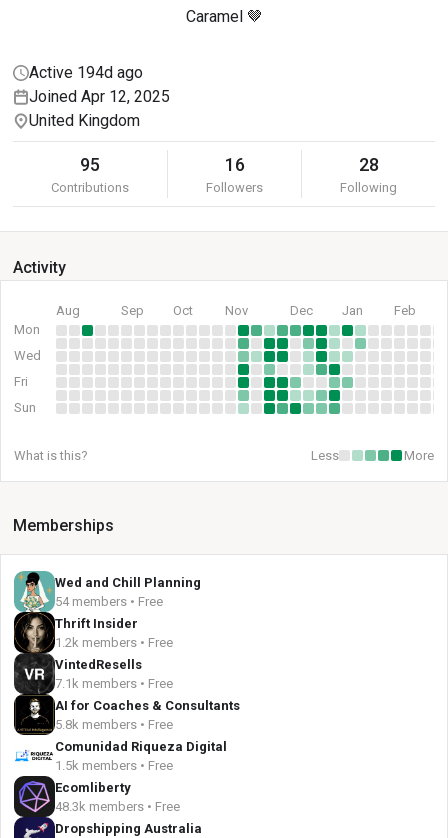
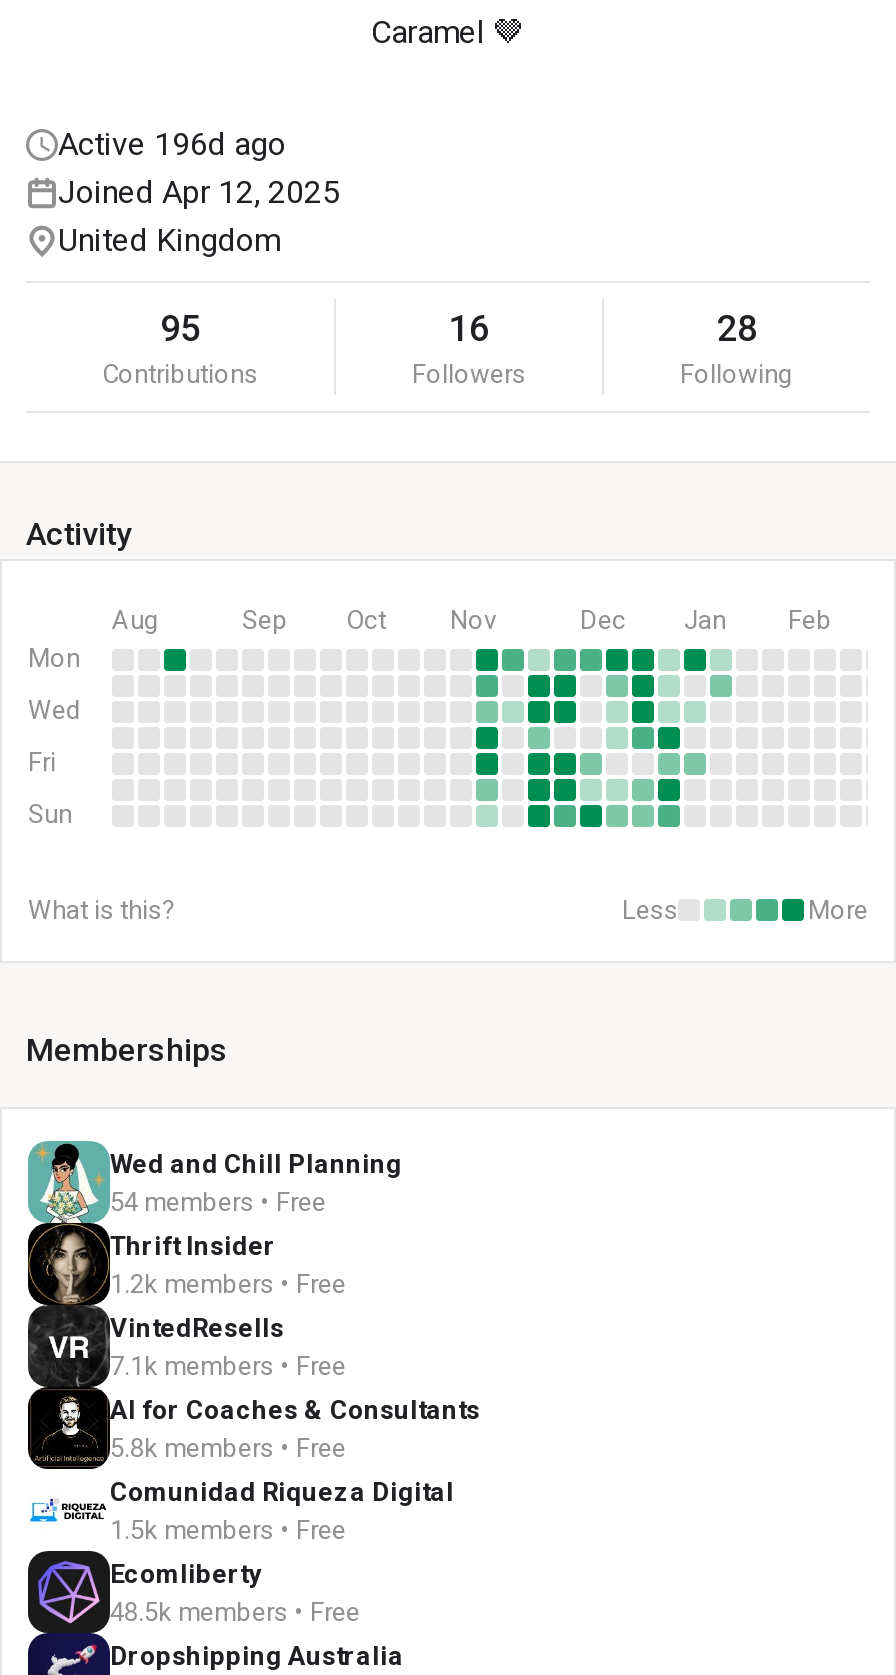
- Active 194d ago
+ Active 196d ago

- 48.3k members • Free
+ 48.5k members • Free
